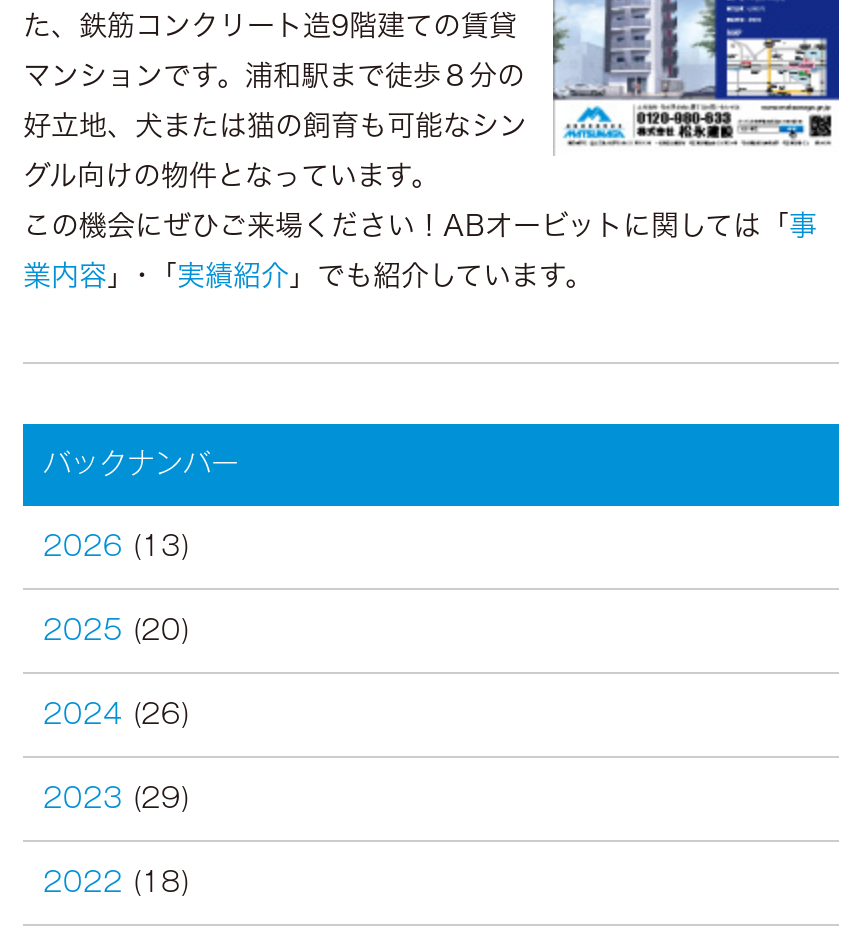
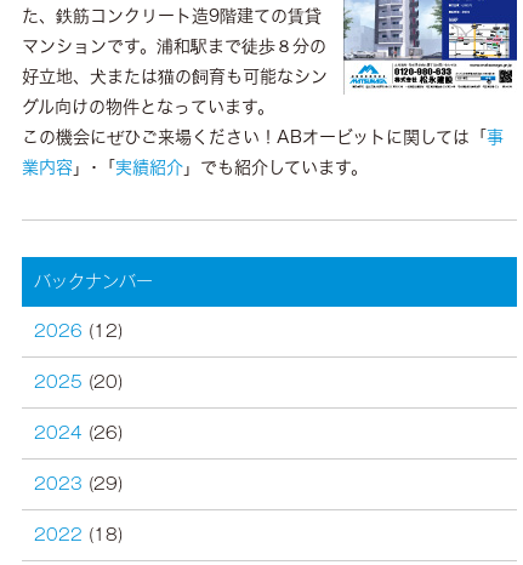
- 2026 (13)
+ 2026 (12)
